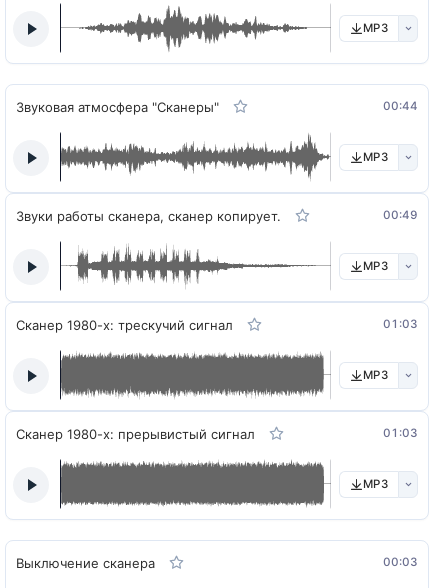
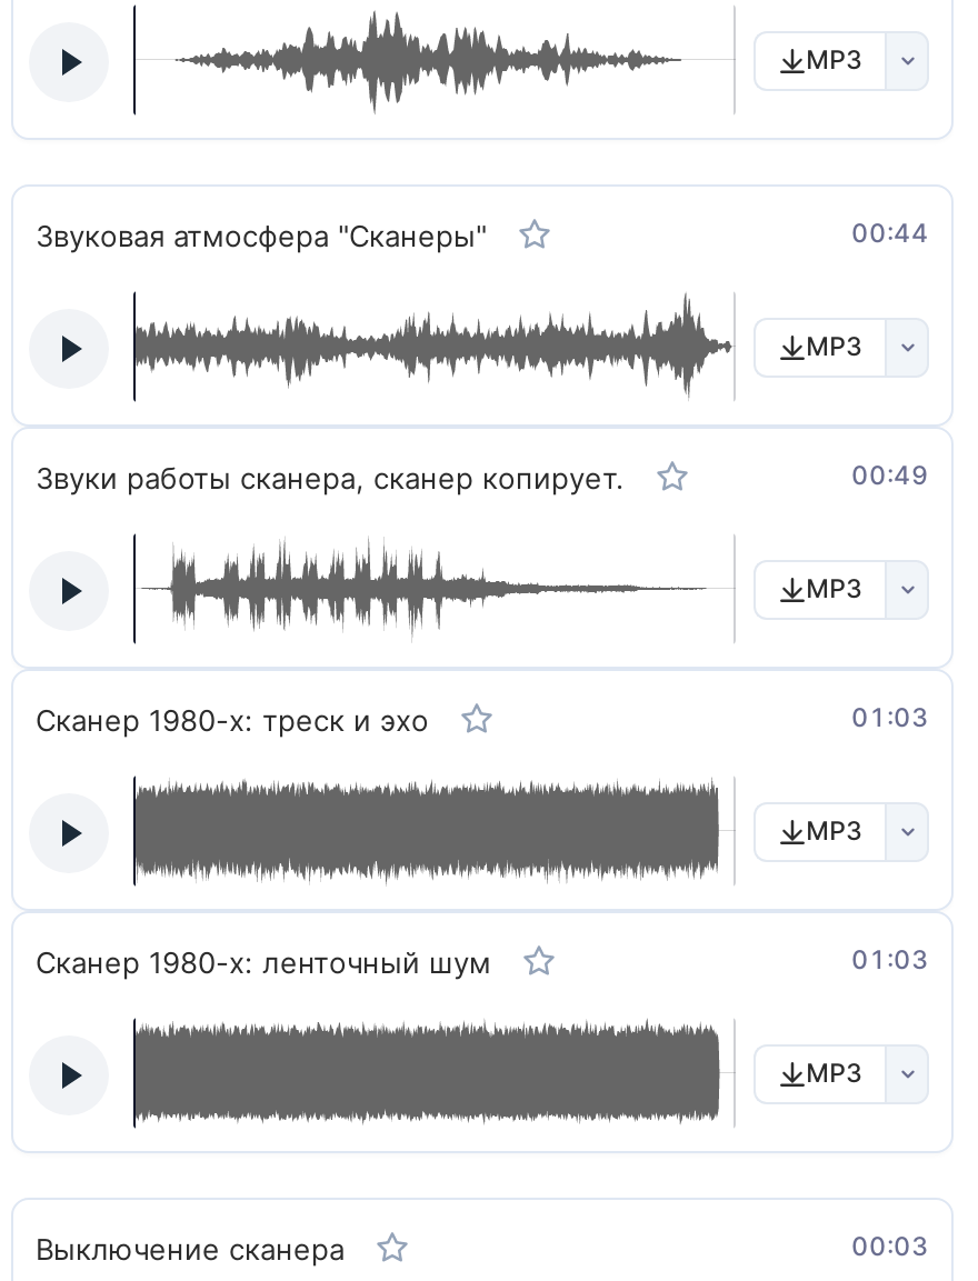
- Сканер 1980-х: трескучий сигнал
+ Сканер 1980-х: треск и эхо

- Сканер 1980-х: прерывистый сигнал
+ Сканер 1980-х: ленточный шум
